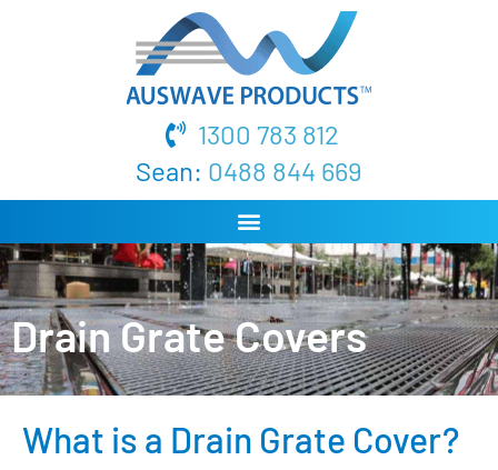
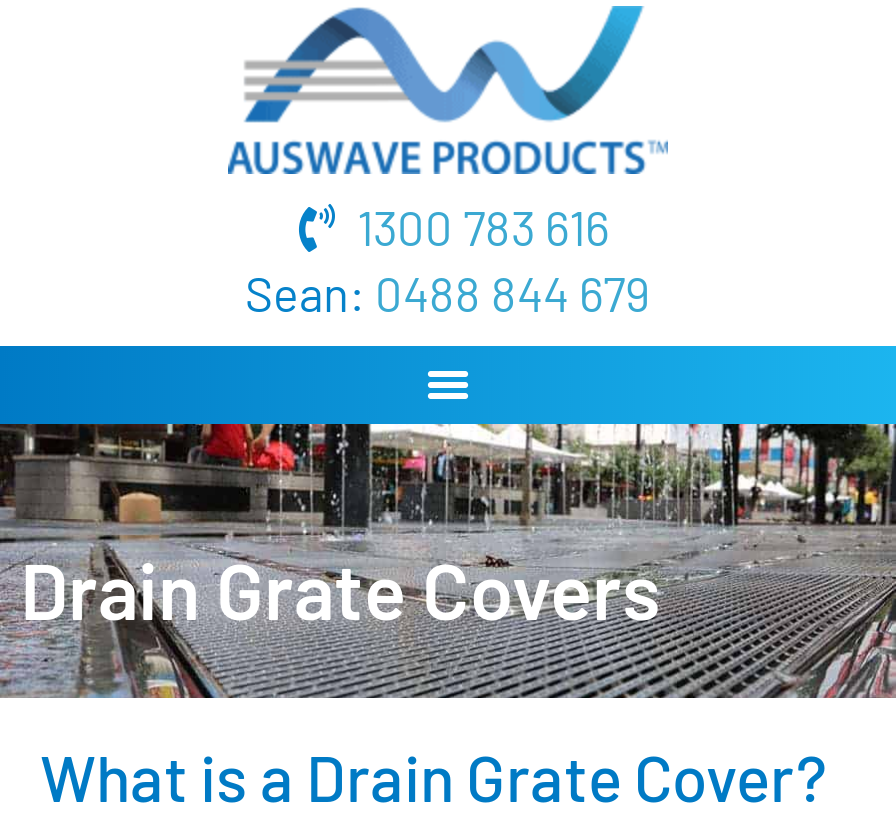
- 1300 783 812
+ 1300 783 616

- Sean: 0488 844 669
+ Sean: 0488 844 679
